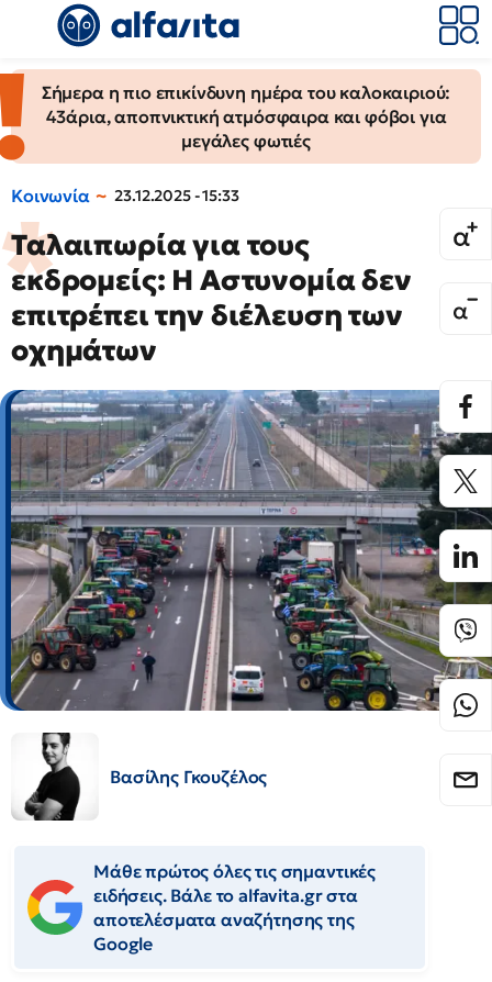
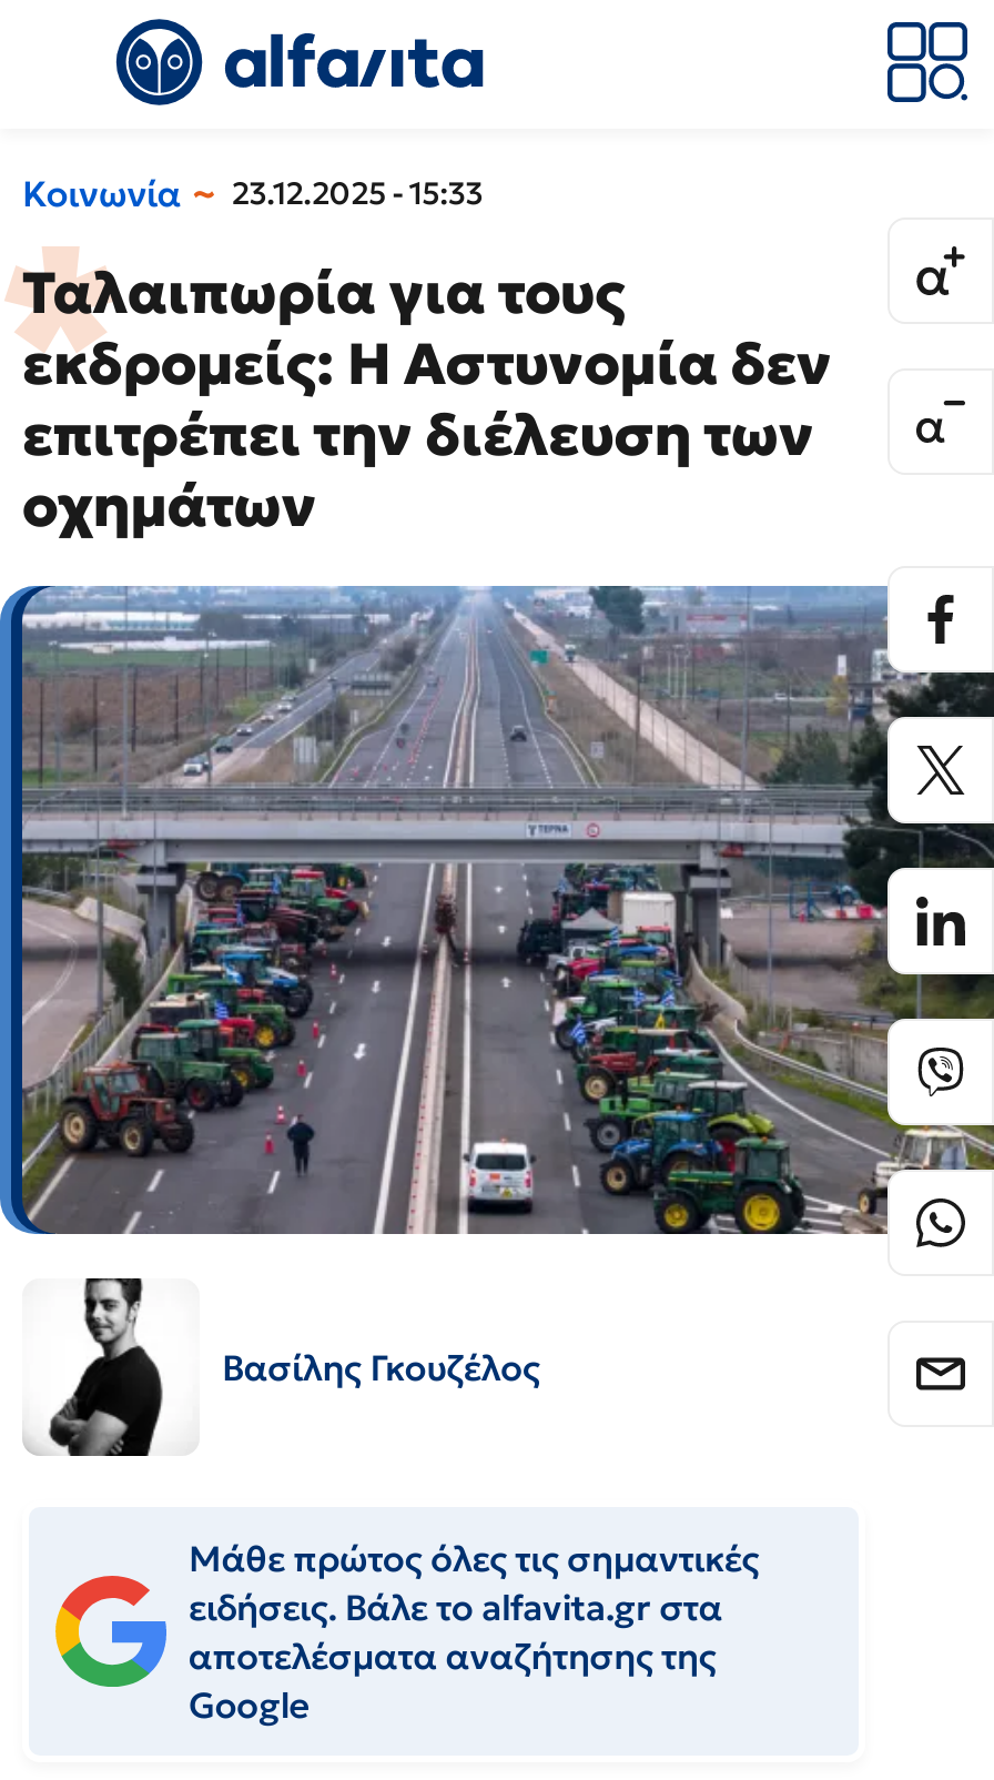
- [image]
- Σήμερα η πιο επικίνδυνη ημέρα του καλοκαιριού:
- 43άρια, αποπνικτική ατμόσφαιρα και φόβοι για
- μεγάλες φωτιές
